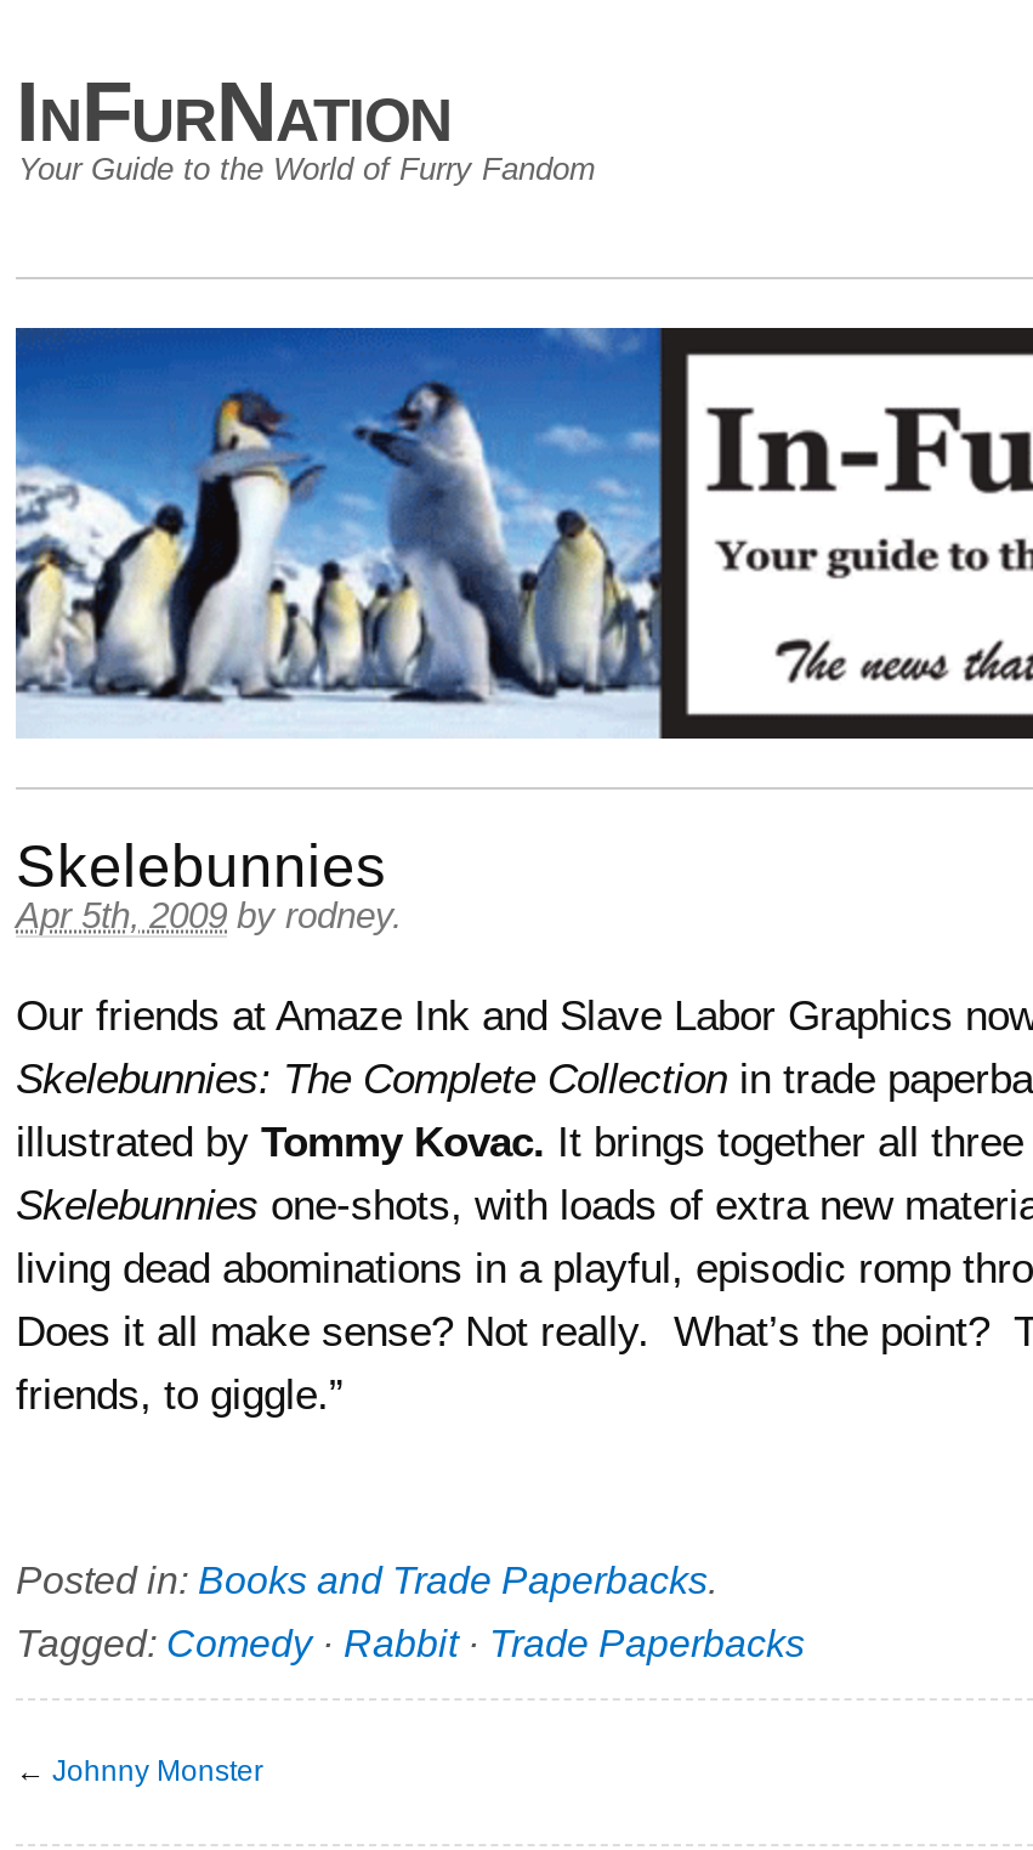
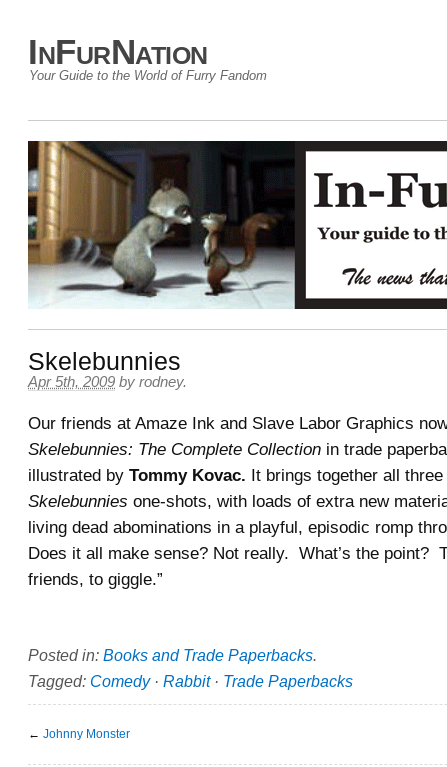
- [image]
+ [image]
